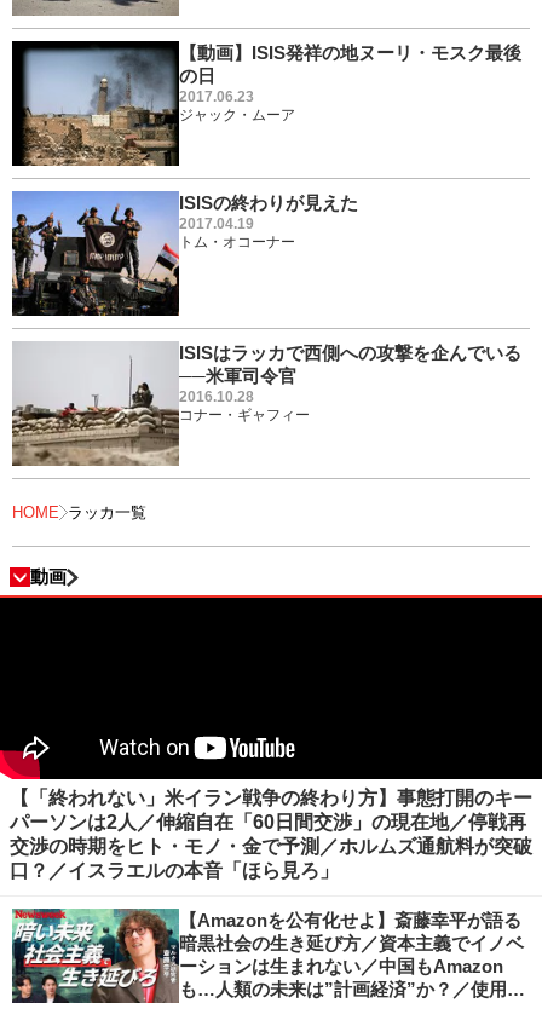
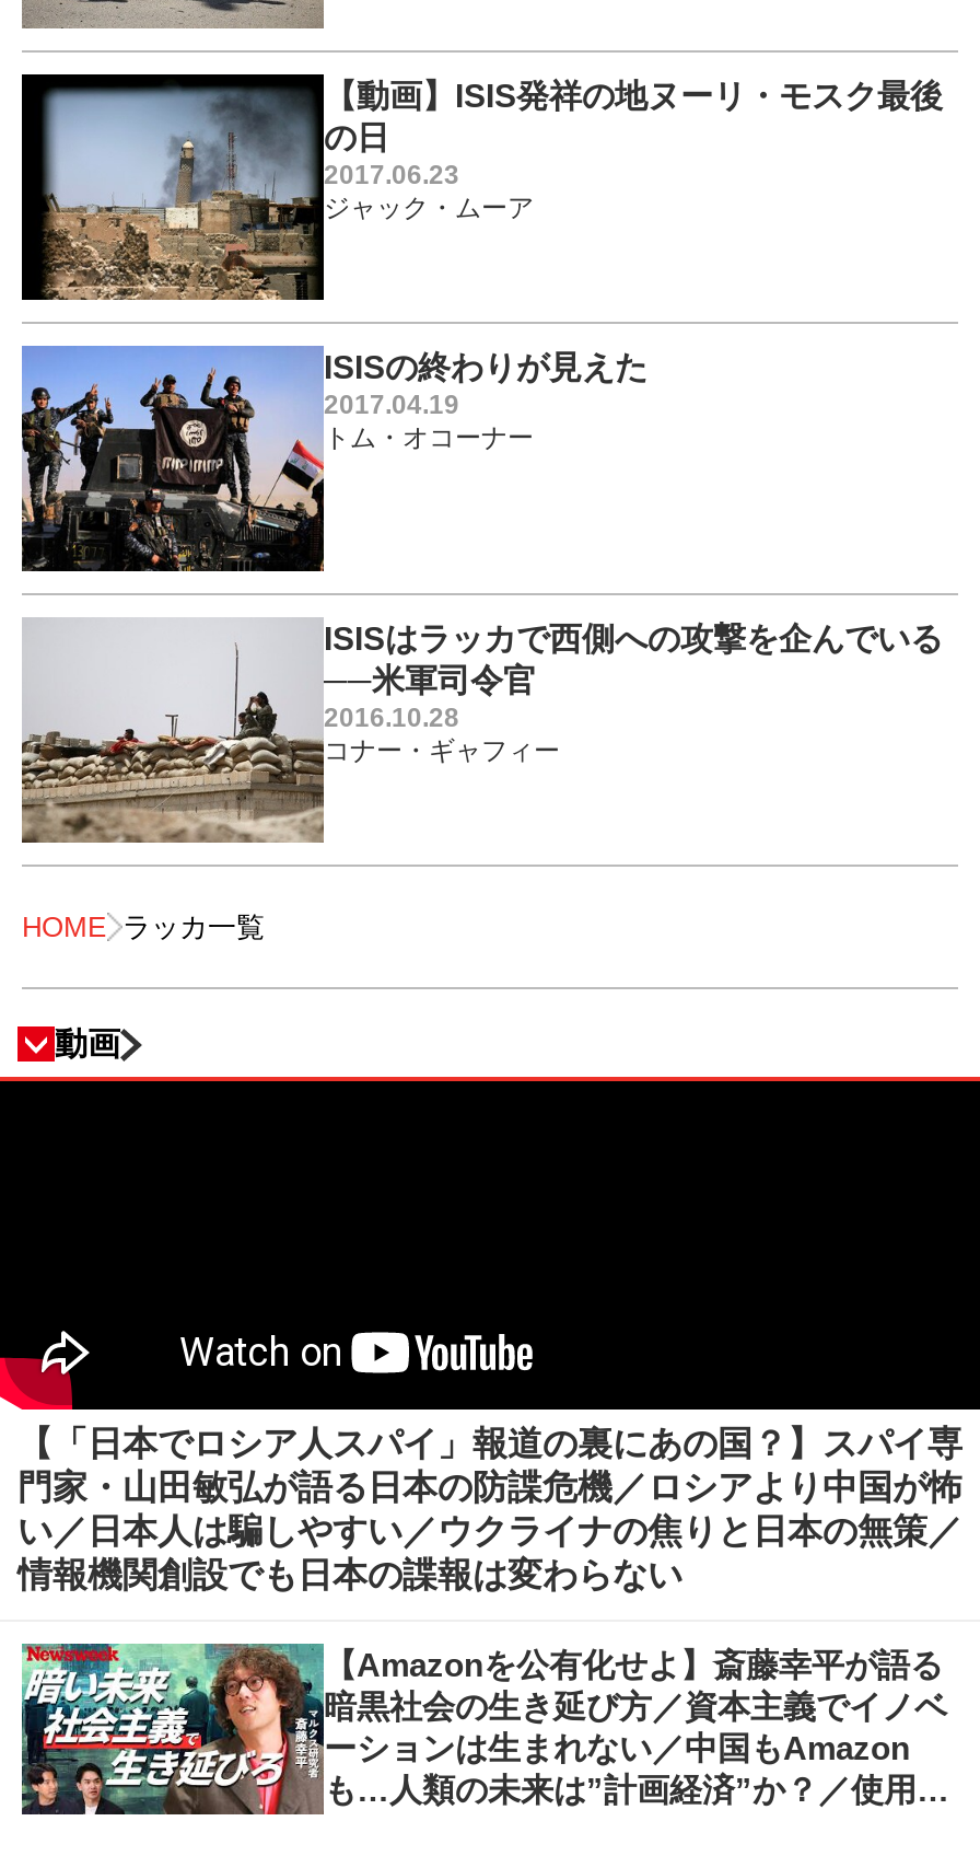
- 【「終われない」米イラン戦争の終わり方】事態打開のキー
- パーソンは2人／伸縮自在「60日間交渉」の現在地／停戦再
- 交渉の時期をヒト・モノ・金で予測／ホルムズ通航料が突破
- 口？／イスラエルの本音「ほら見ろ」
+ 【「日本でロシア人スパイ」報道の裏にあの国？】スパイ専
+ 門家・山田敏弘が語る日本の防諜危機／ロシアより中国が怖
+ い／日本人は騙しやすい／ウクライナの焦りと日本の無策／
+ 情報機関創設でも日本の諜報は変わらない
